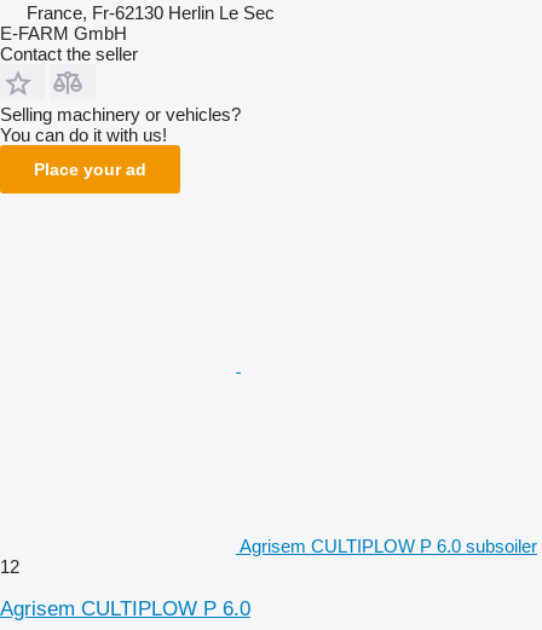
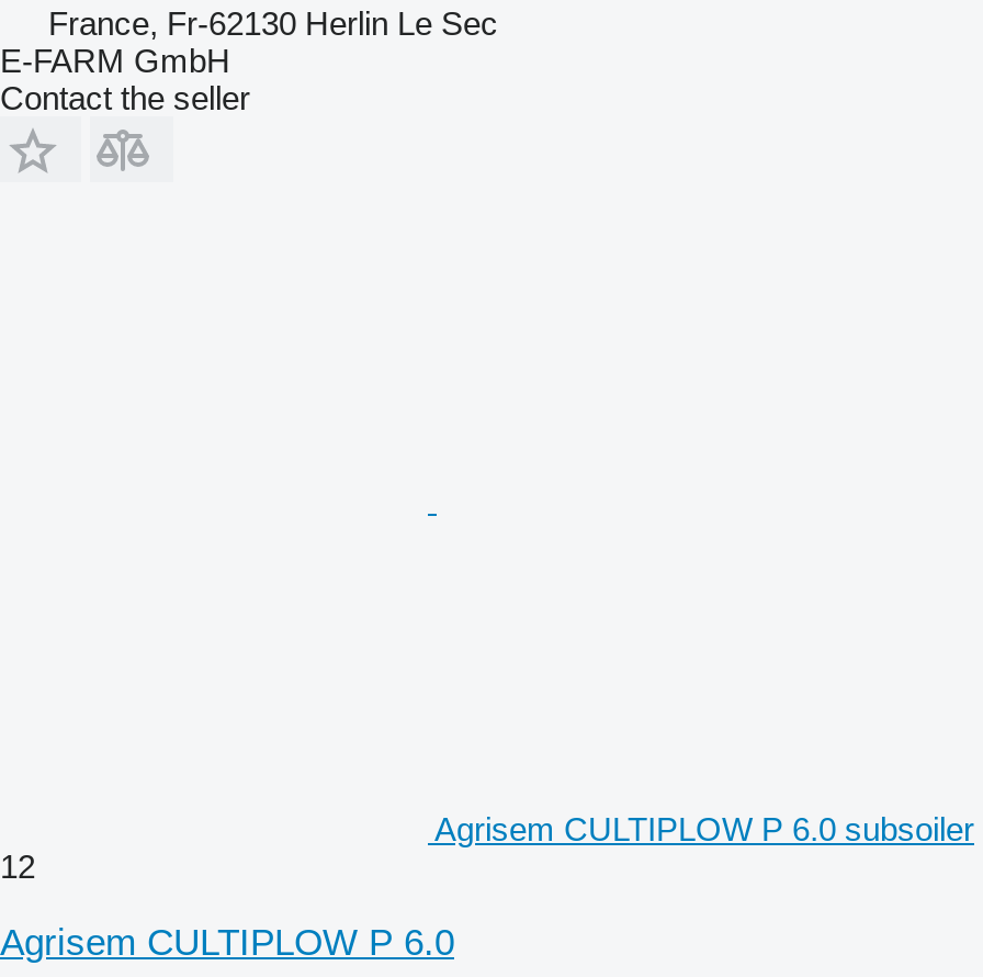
- Selling machinery or vehicles?
- You can do it with us!
- Place your ad
